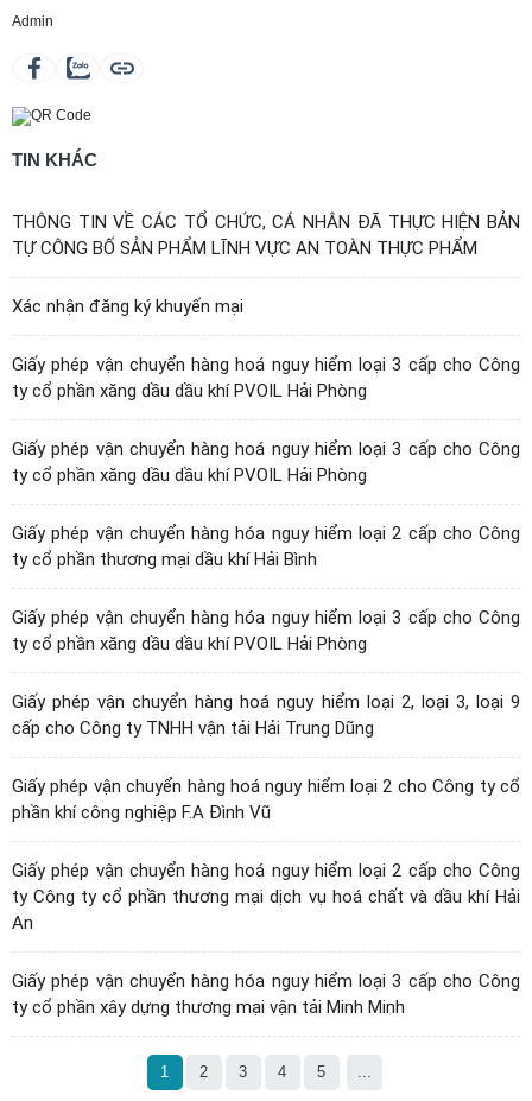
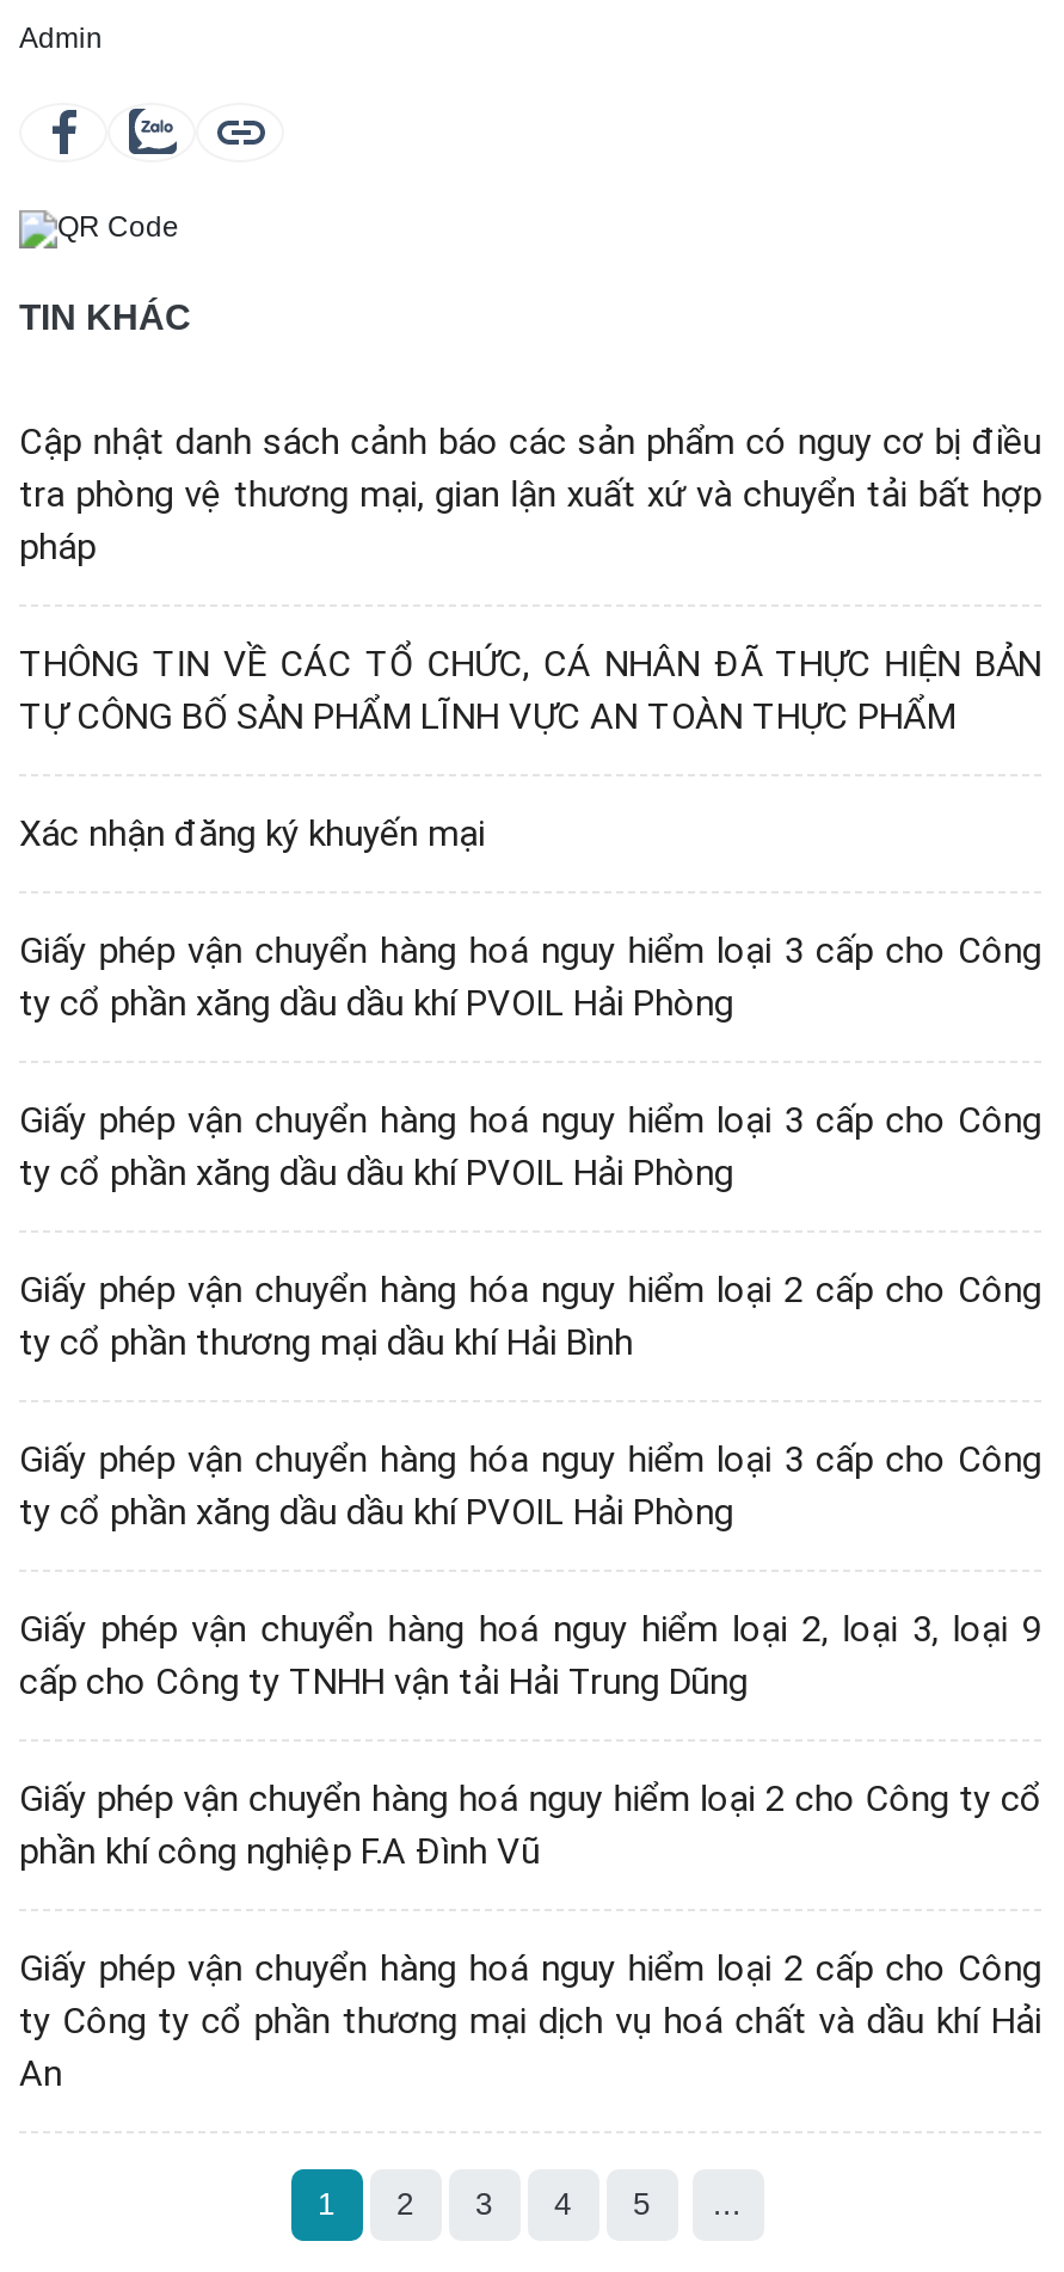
+ Cập nhật danh sách cảnh báo các sản phẩm có nguy cơ bị điều
+ tra phòng vệ thương mại, gian lận xuất xứ và chuyển tải bất hợp
+ pháp

moved down: THÔNG TIN VỀ CÁC TỔ CHỨC, CÁ NHÂN ĐÃ THỰC HIỆN BẢN | TỰ CÔNG BỐ SẢN PHẨM LĨNH VỰC AN TOÀN THỰC PHẨM | Xác nhận đăng ký khuyến mại | ... | ty Công ty cổ phần thương mại dịch vụ hoá chất và dầu khí Hải | An

- Giấy phép vận chuyển hàng hóa nguy hiểm loại 3 cấp cho Công
- ty cổ phần xây dựng thương mại vận tải Minh Minh
